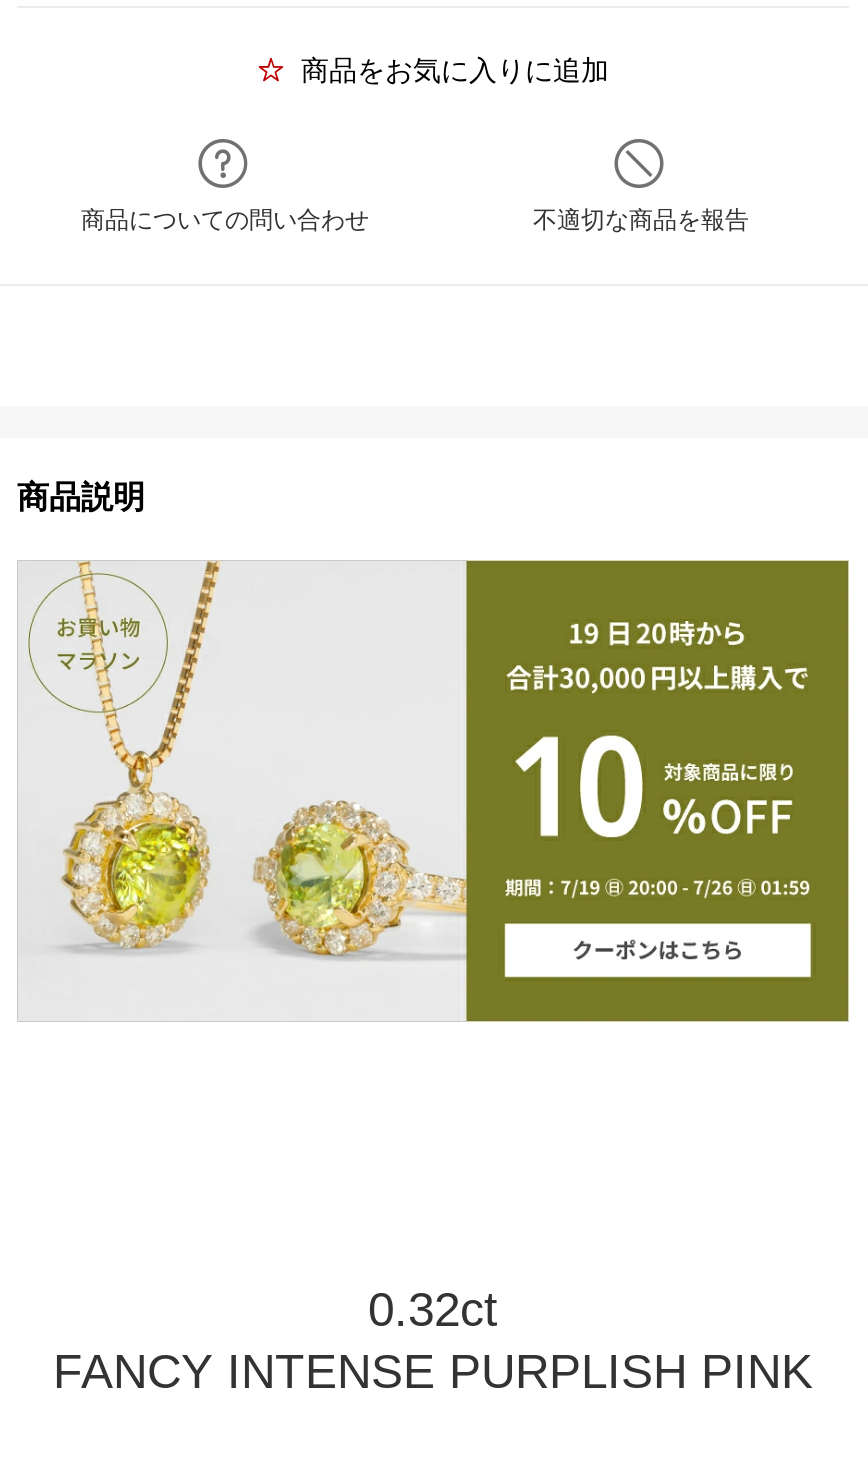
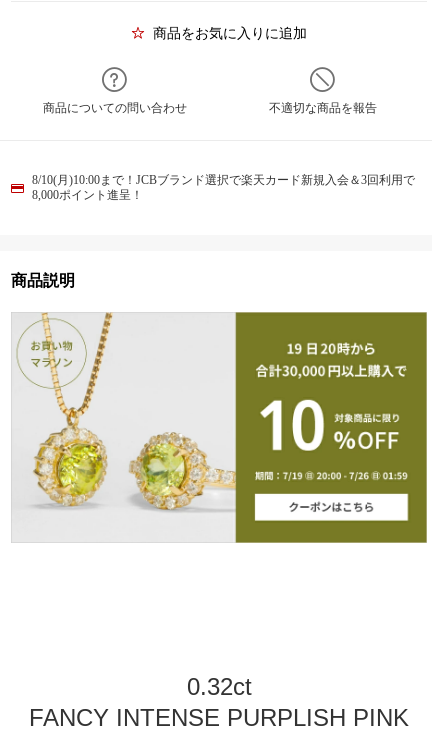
+ 8/10(月)10:00まで！JCBブランド選択で楽天カード新規入会＆3回利用で
+ 8,000ポイント進呈！
